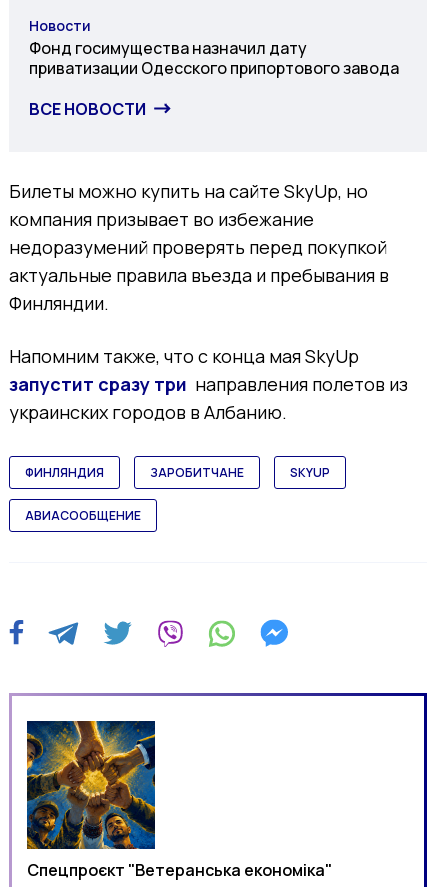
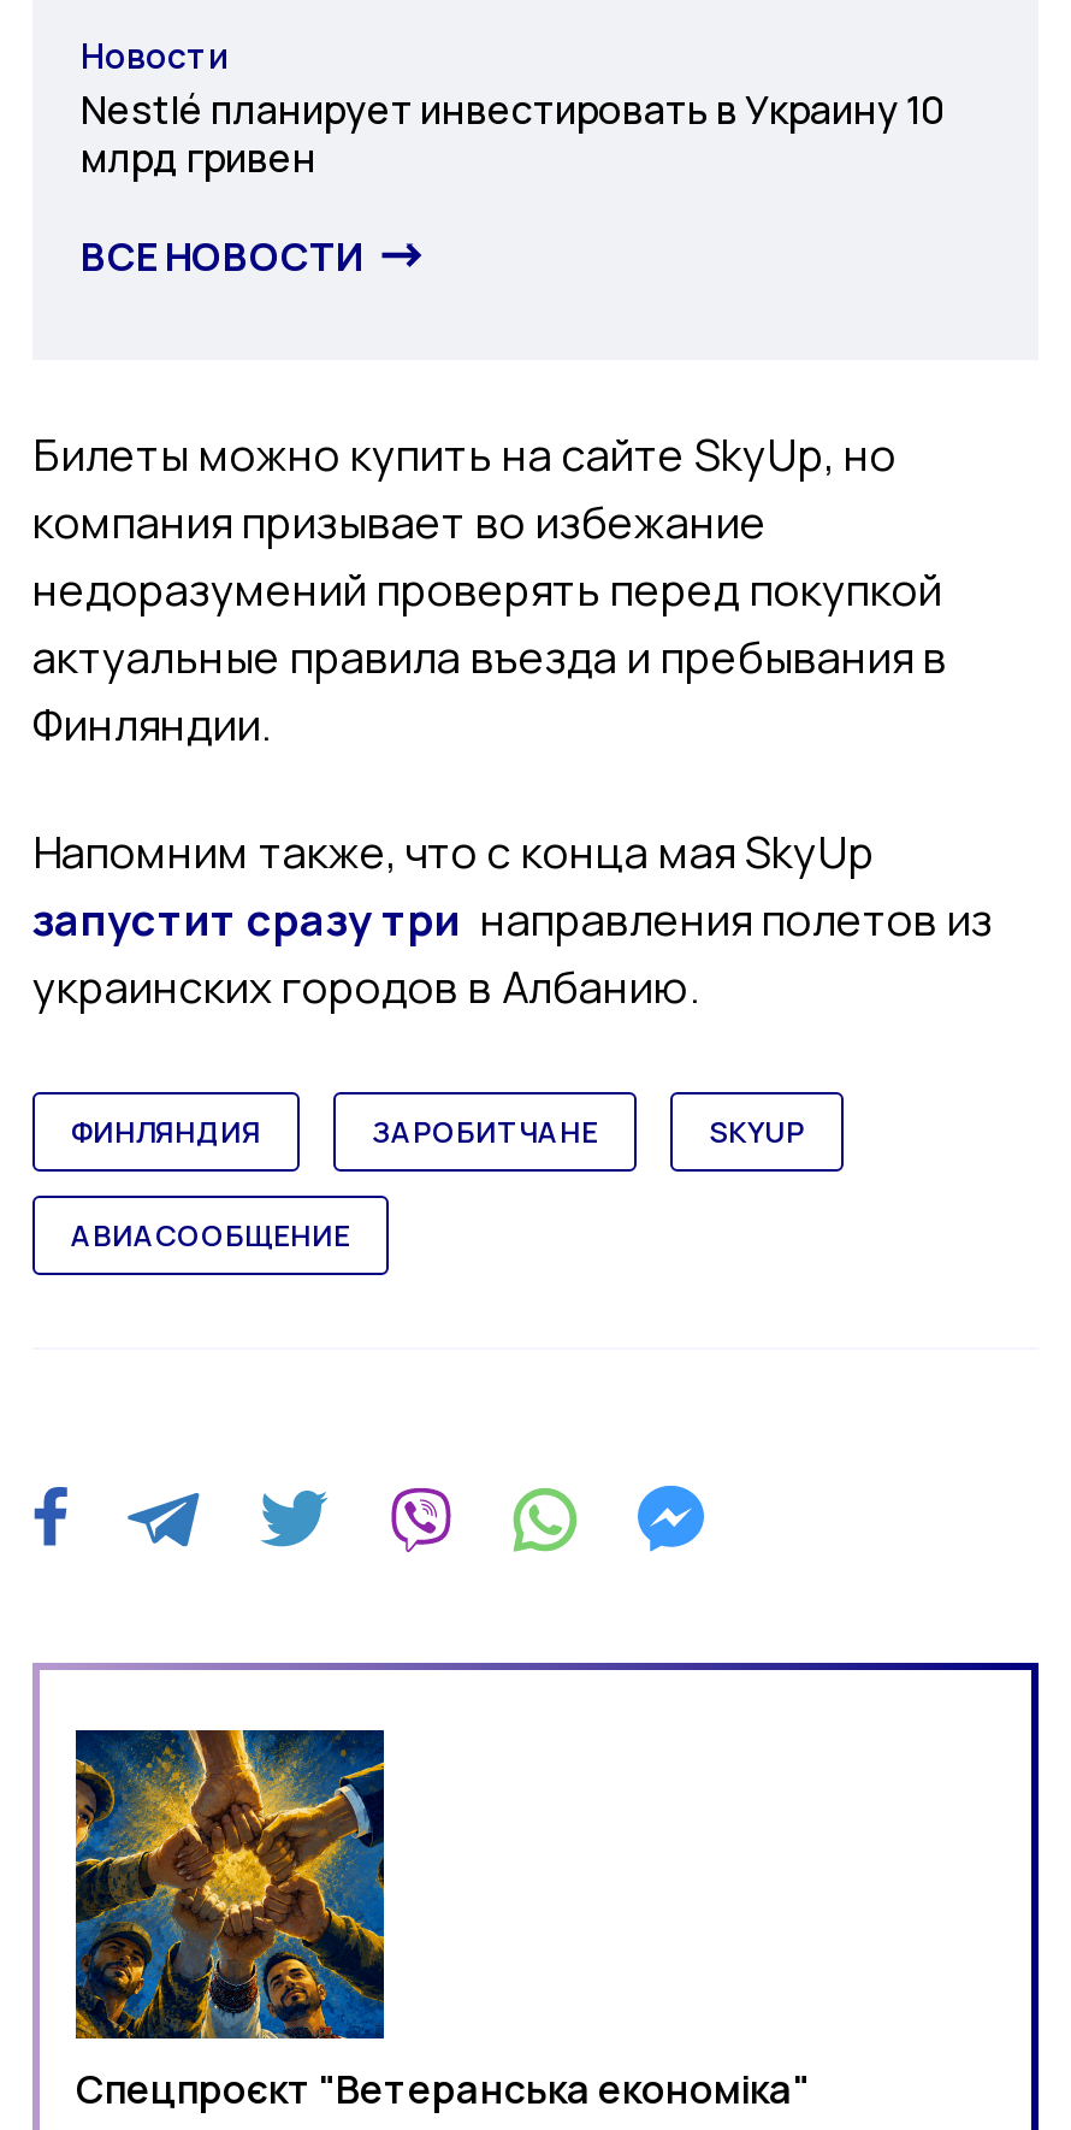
- Фонд госимущества назначил дату
- приватизации Одесского припортового завода
+ Nestlé планирует инвестировать в Украину 10
+ млрд гривен
